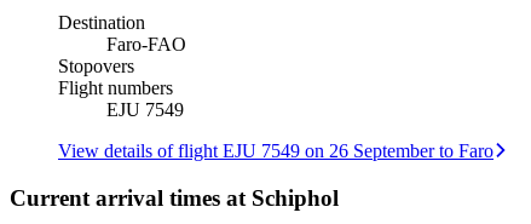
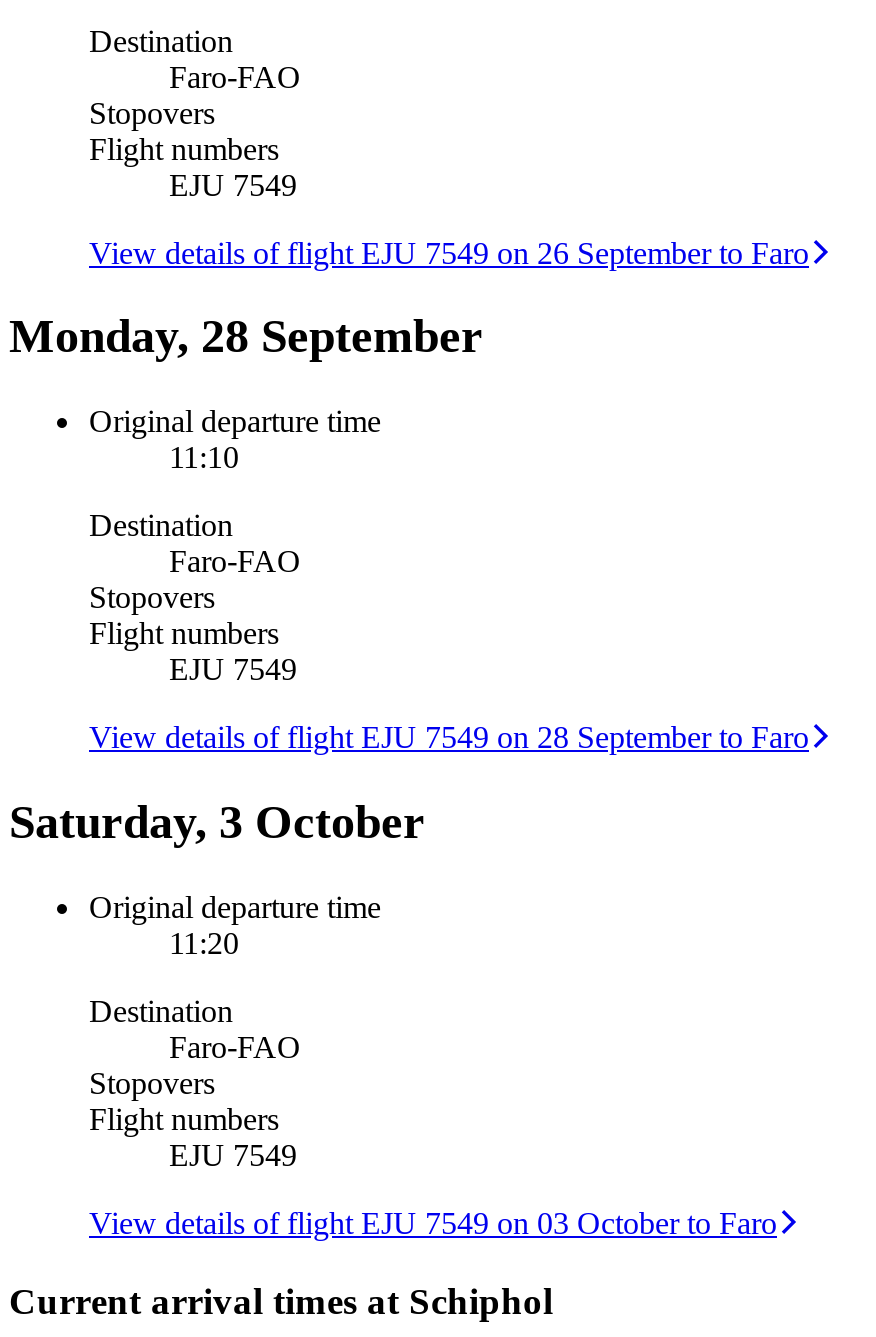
+ Monday, 28 September
+ Original departure time
+ 11:10
+ Destination
+ Faro-FAO
+ Stopovers
+ Flight numbers
+ EJU 7549
+ View details of flight EJU 7549 on 28 September to Faro
+ Saturday, 3 October
+ Original departure time
+ 11:20
+ Destination
+ Faro-FAO
+ Stopovers
+ Flight numbers
+ EJU 7549
+ View details of flight EJU 7549 on 03 October to Faro
